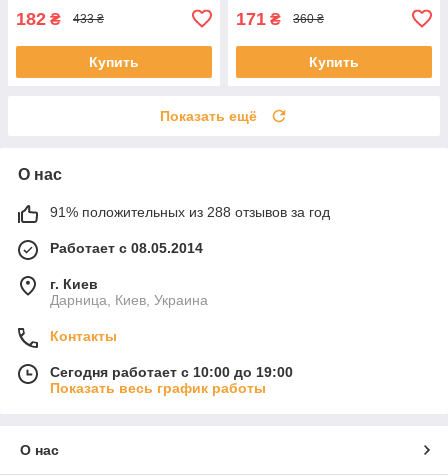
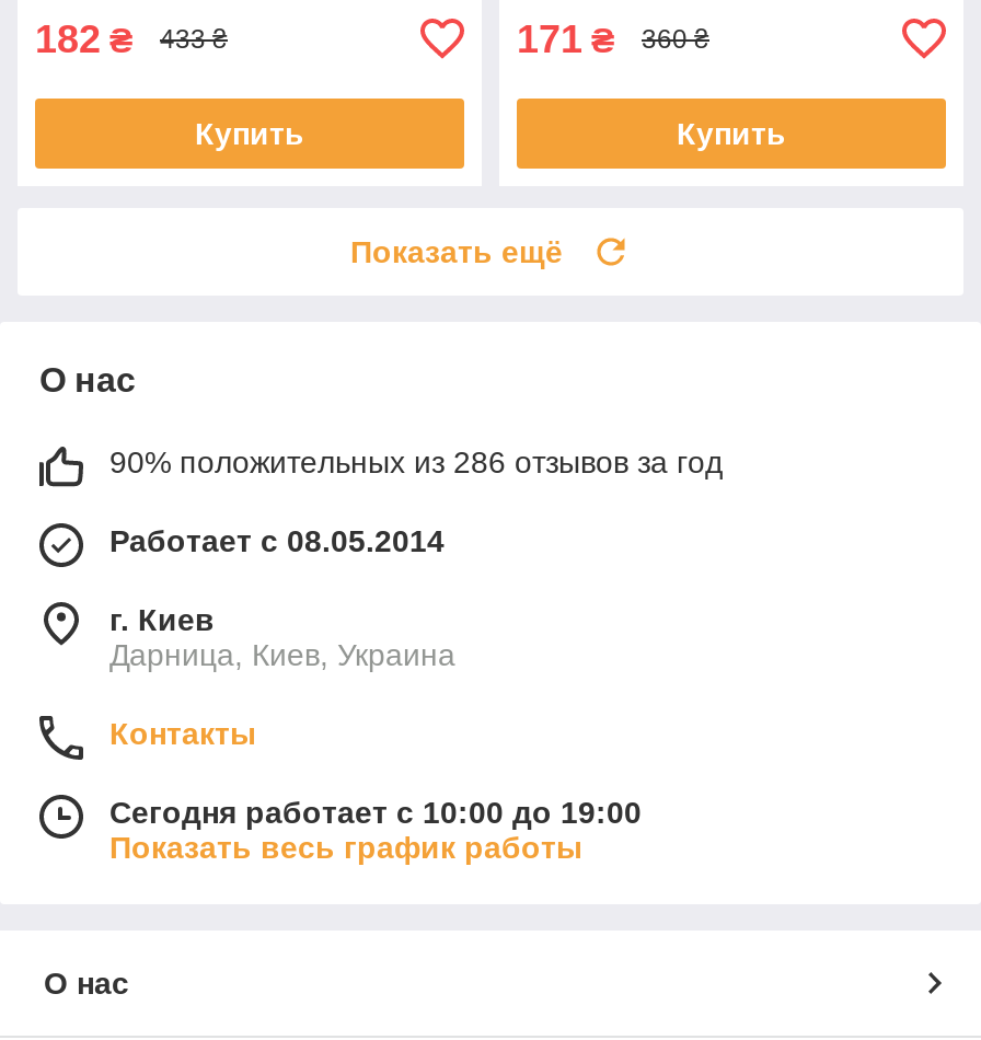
- 91% положительных из 288 отзывов за год
+ 90% положительных из 286 отзывов за год
